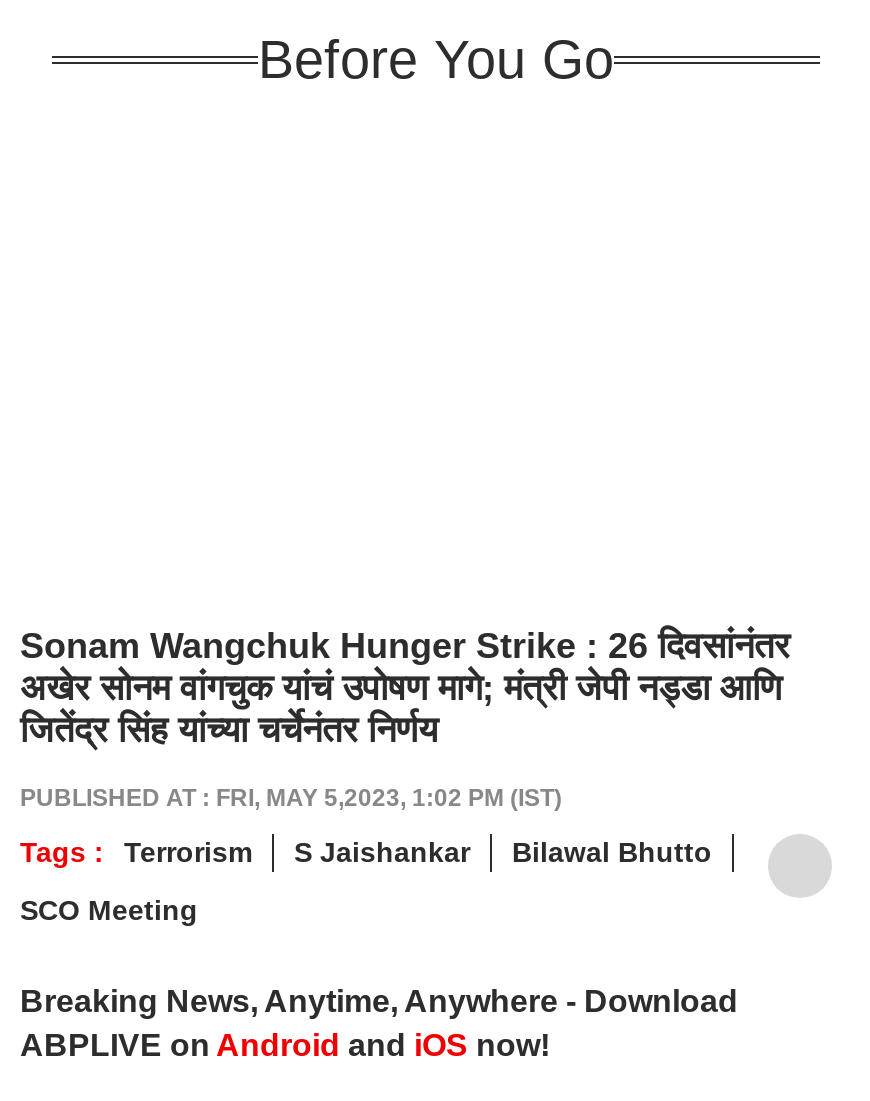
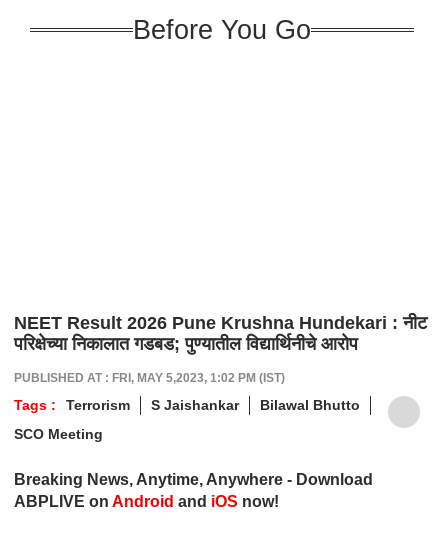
- Sonam Wangchuk Hunger Strike : 26 दिवसांनंतर
- अखेर सोनम वांगचुक यांचं उपोषण मागे; मंत्री जेपी नड्डा आणि
- जितेंद्र सिंह यांच्या चर्चेनंतर निर्णय
+ NEET Result 2026 Pune Krushna Hundekari : नीट
+ परिक्षेच्या निकालात गडबड; पुण्यातील विद्यार्थिनीचे आरोप
